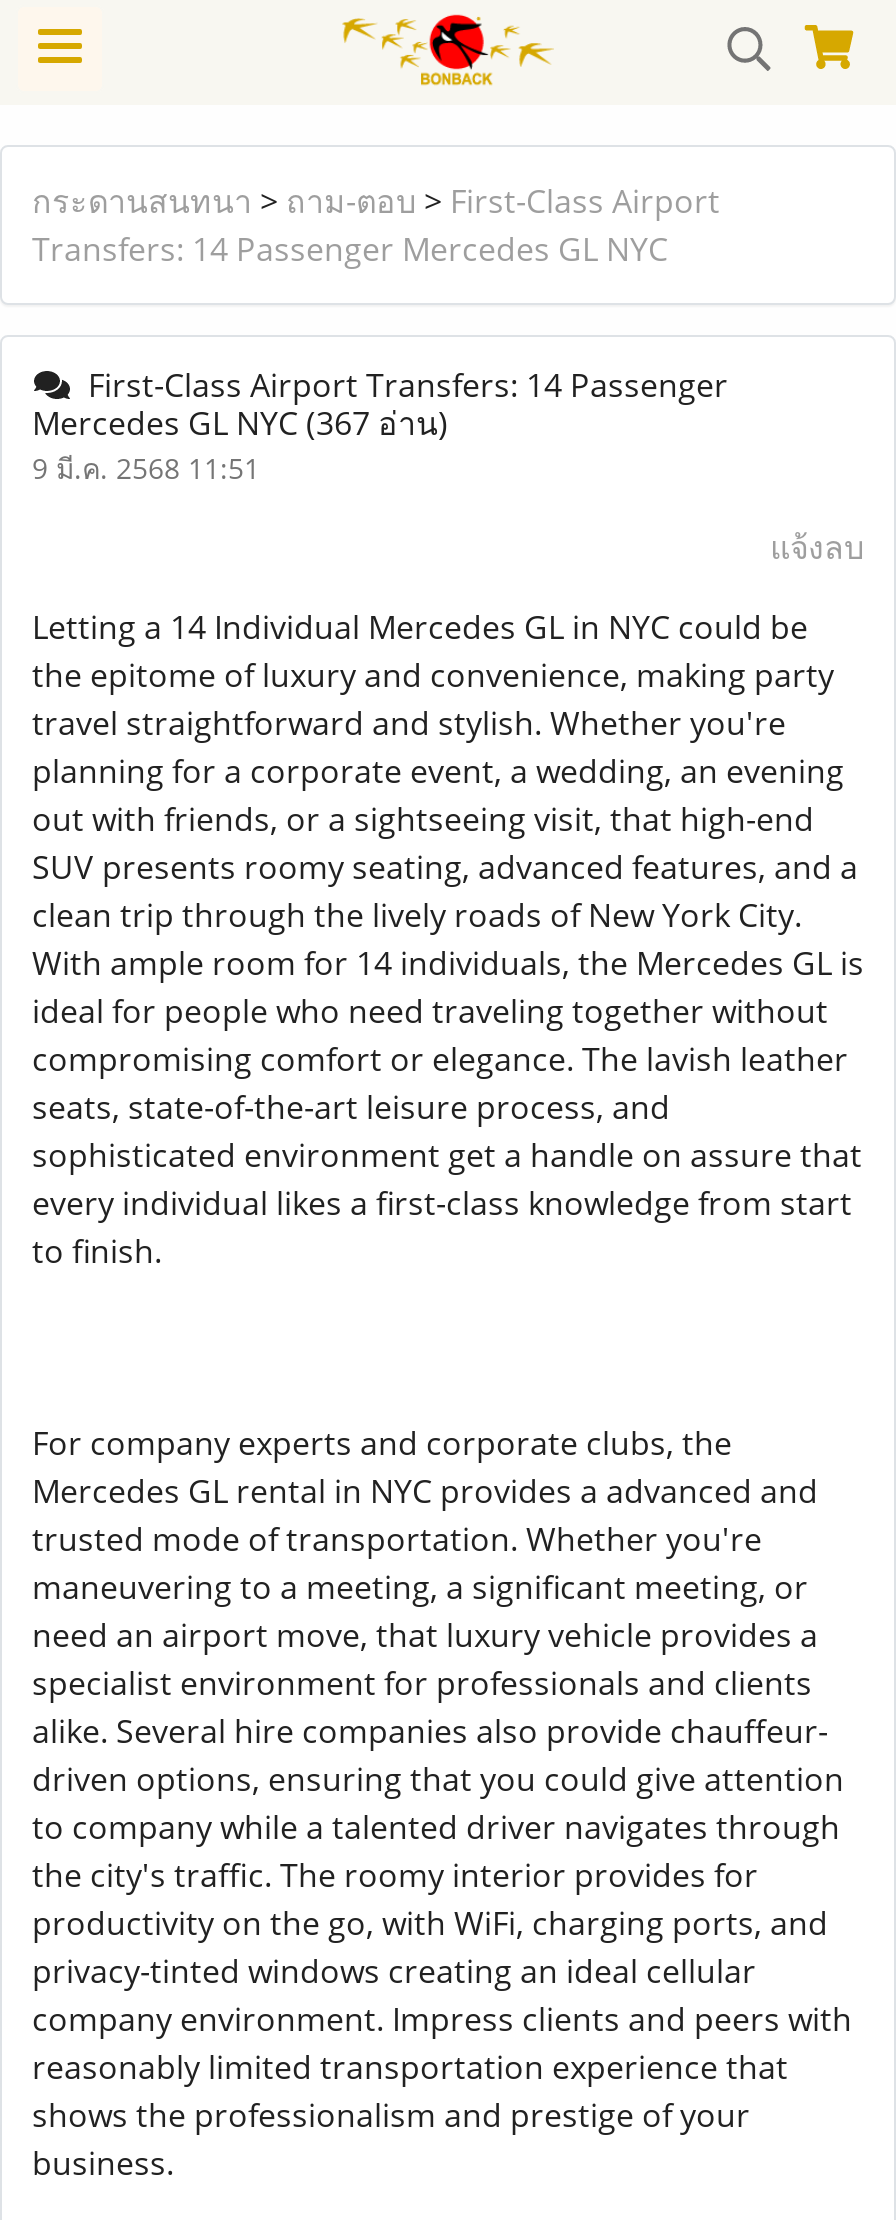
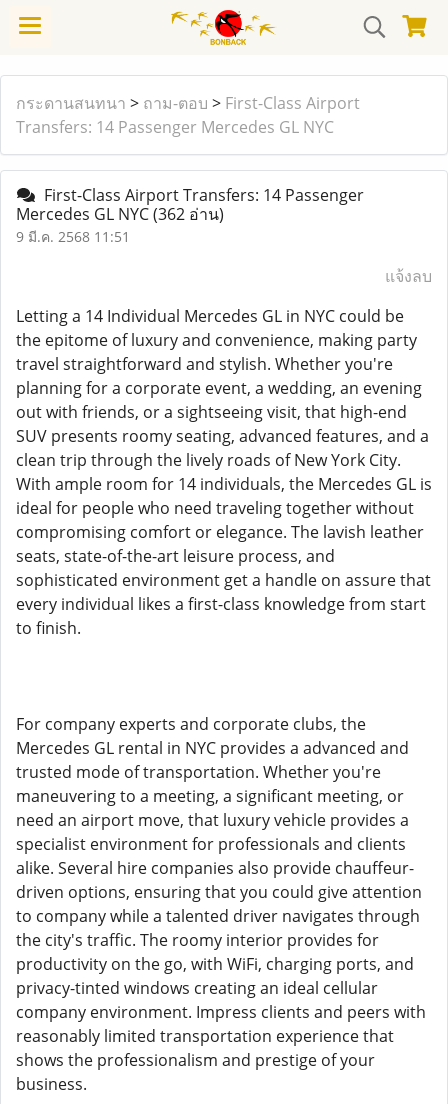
- Mercedes GL NYC (367 อ่าน)
+ Mercedes GL NYC (362 อ่าน)
